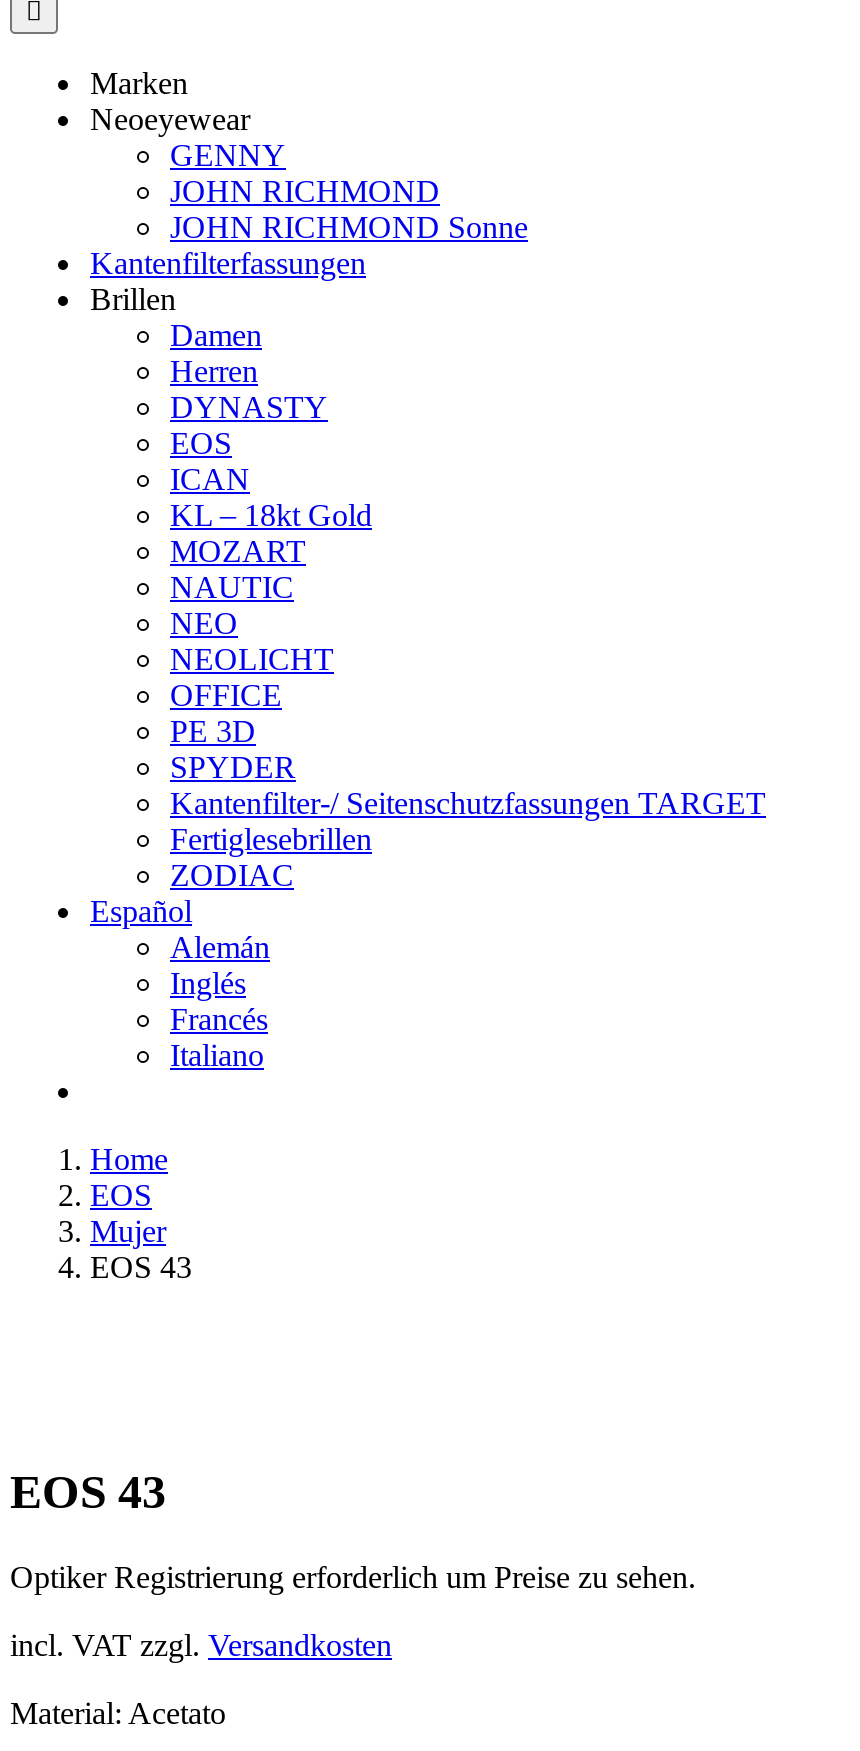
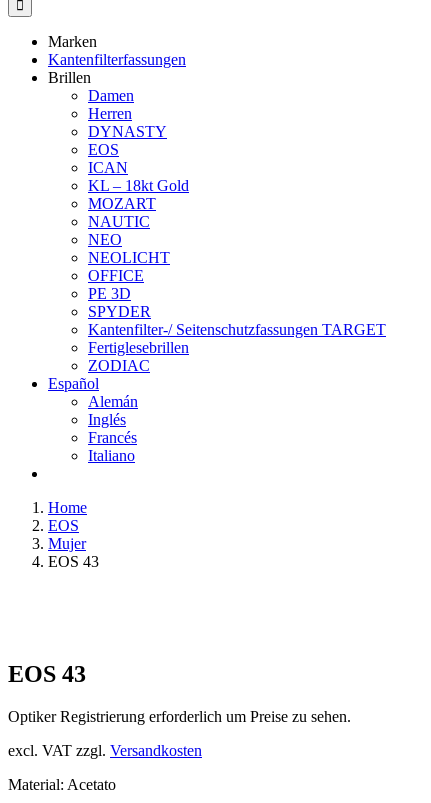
- Neoeyewear
- GENNY
- JOHN RICHMOND
- JOHN RICHMOND Sonne

- incl. VAT zzgl. Versandkosten
+ excl. VAT zzgl. Versandkosten
